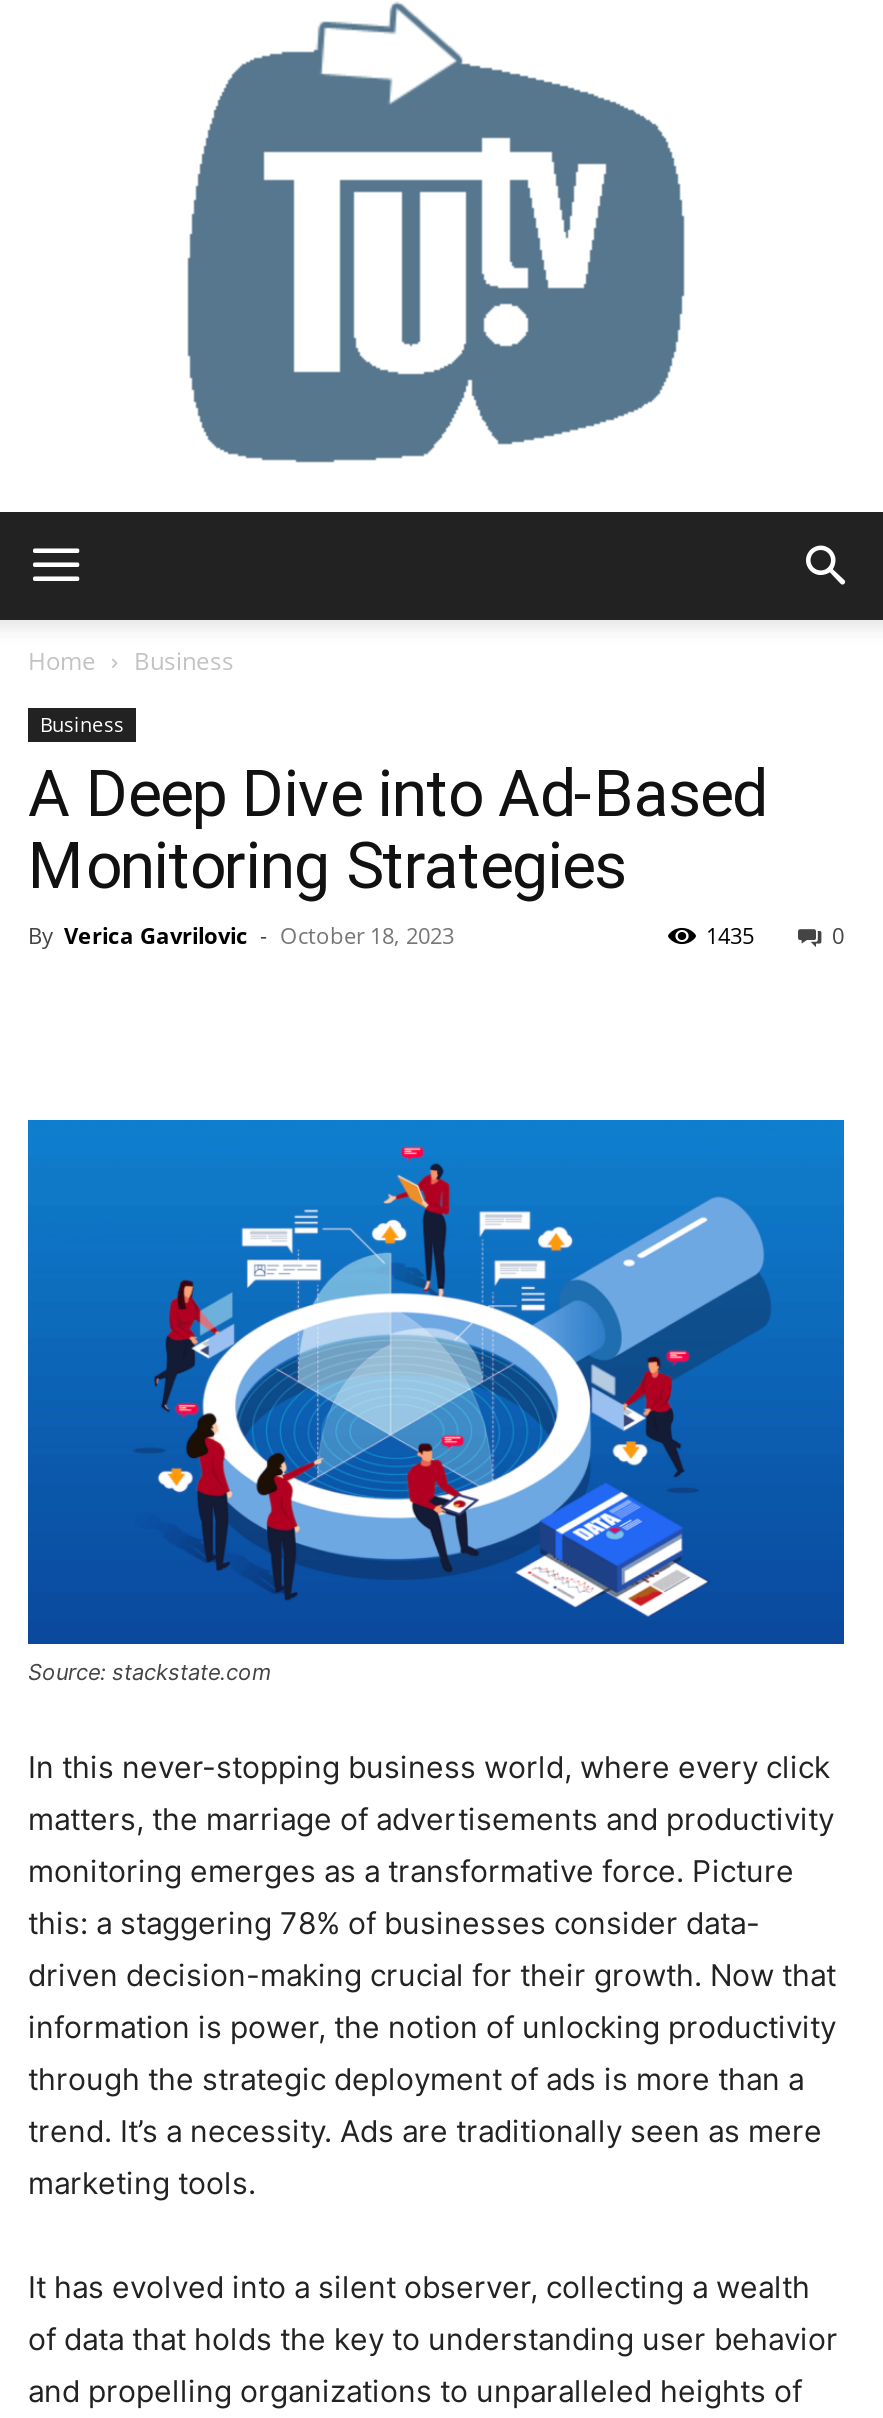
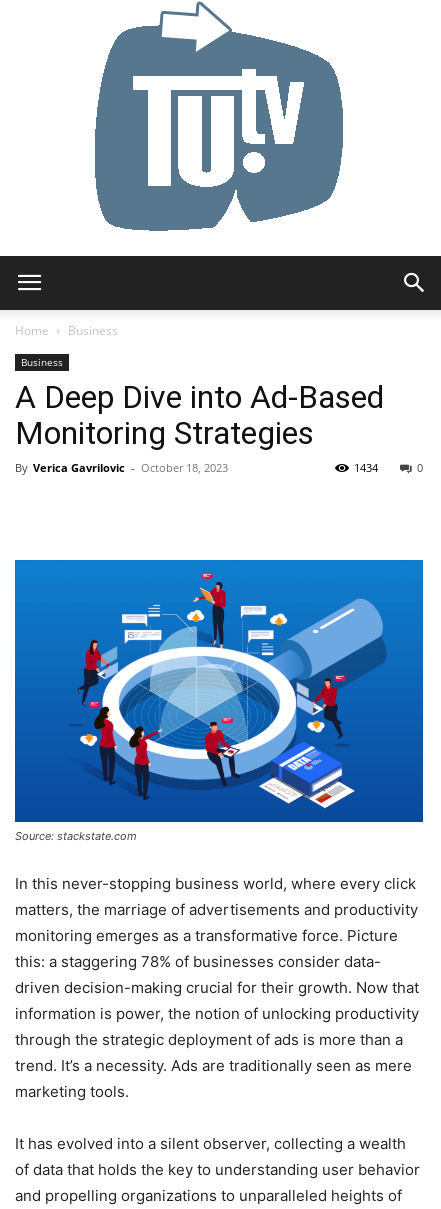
- 1435
+ 1434
